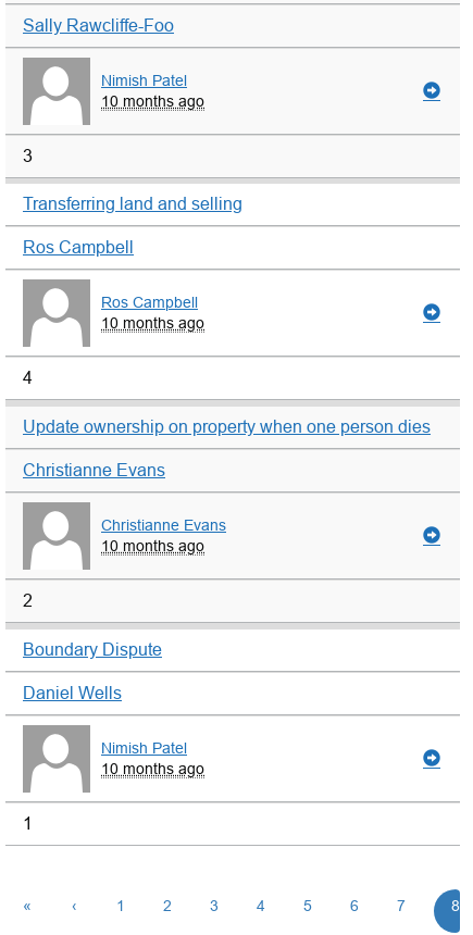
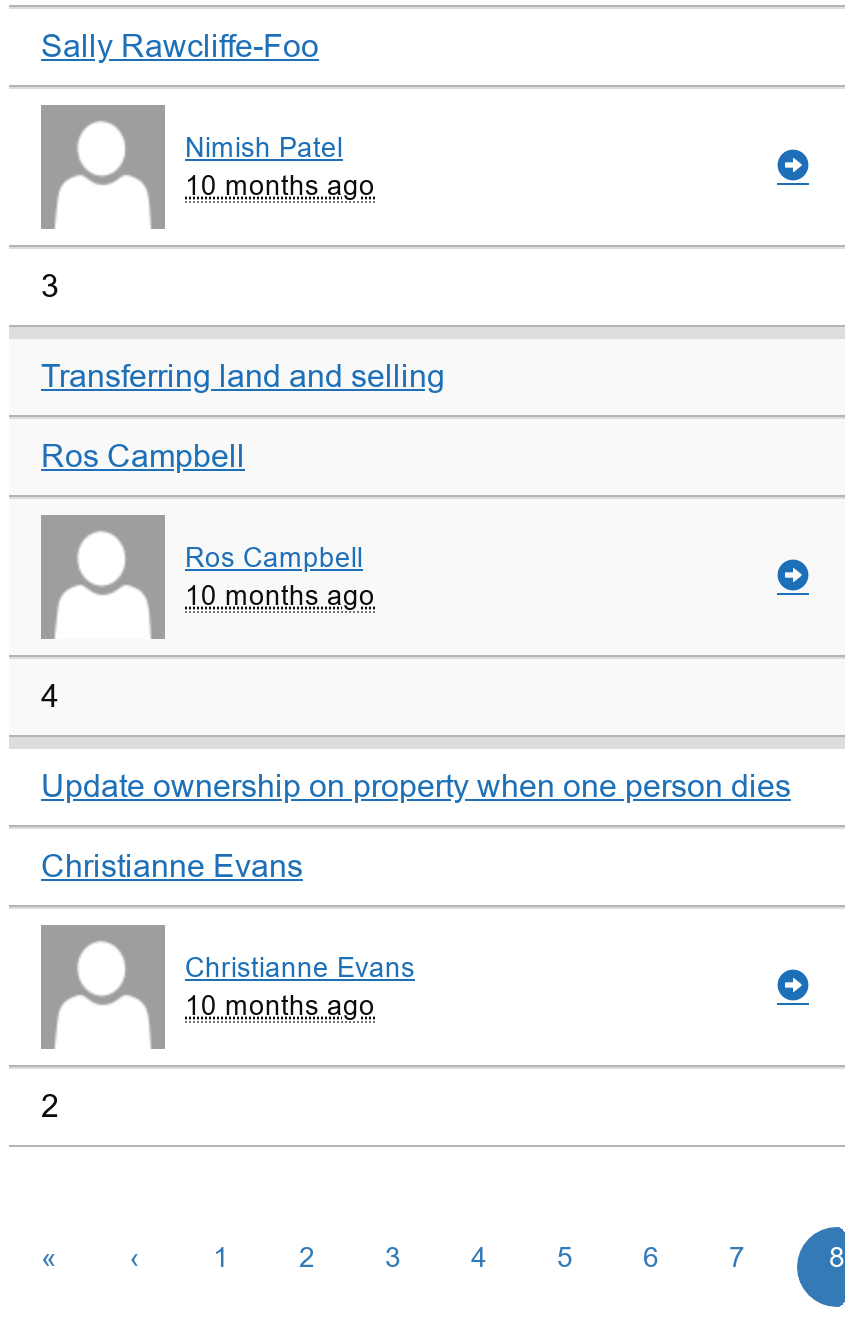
- Boundary Dispute
- Daniel Wells
- Nimish Patel
- 10 months ago
- 1
